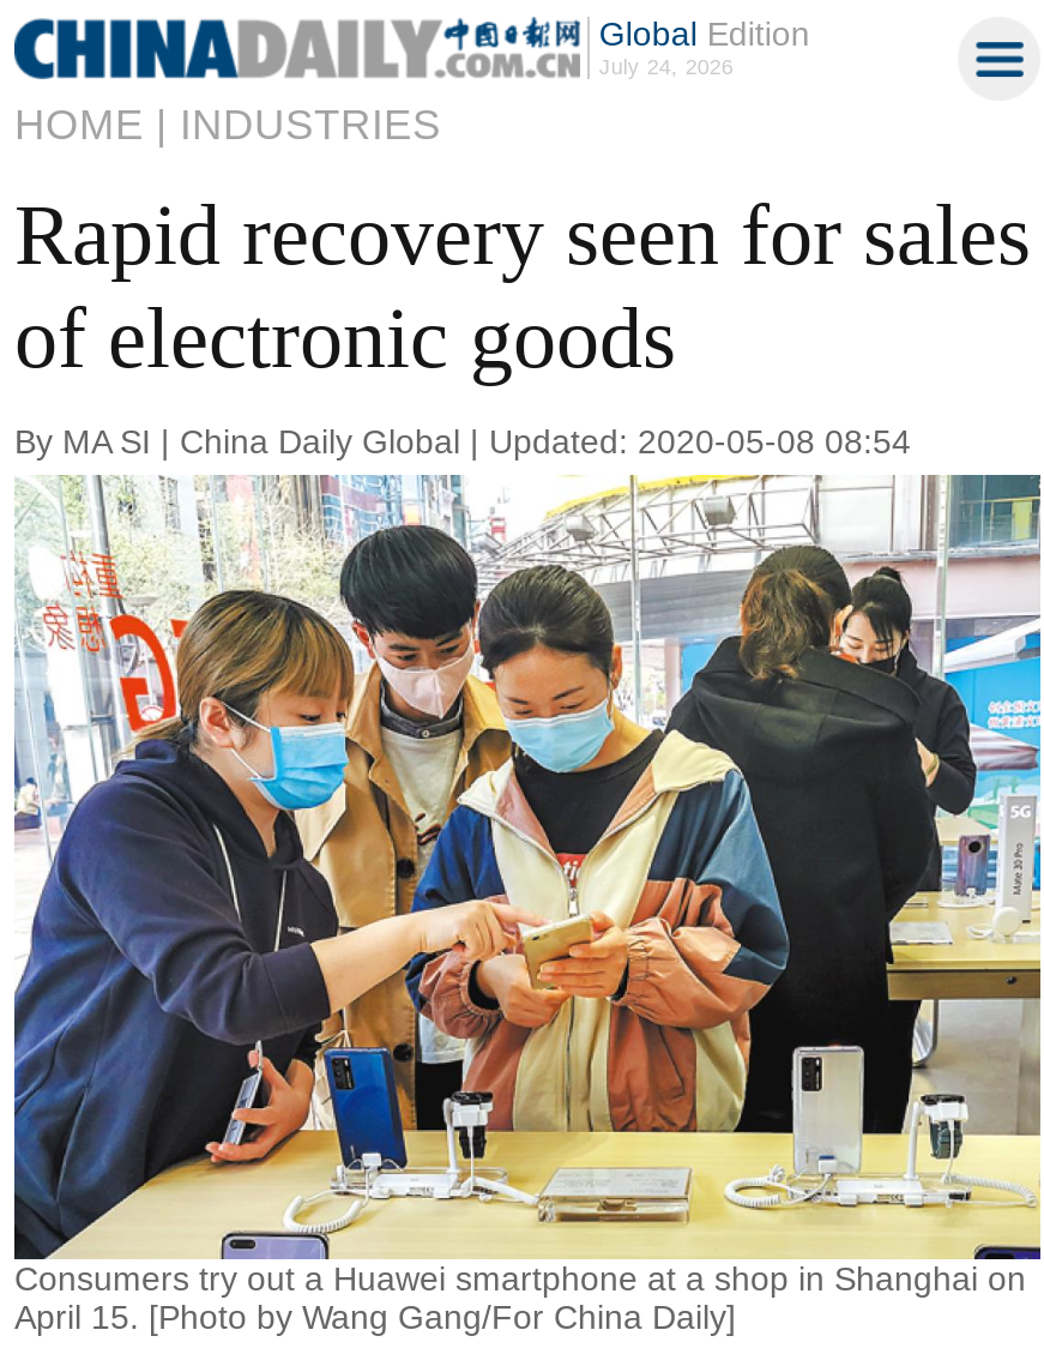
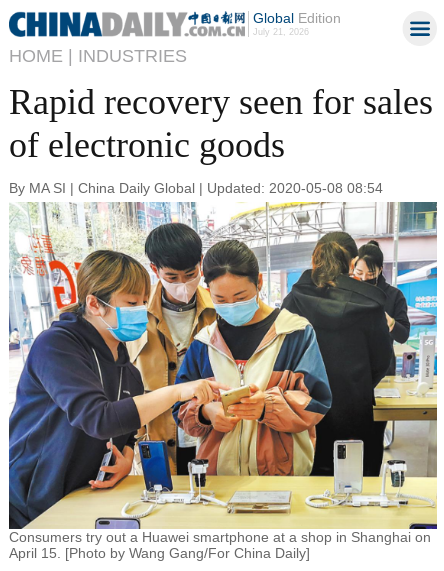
- July 24, 2026
+ July 21, 2026
